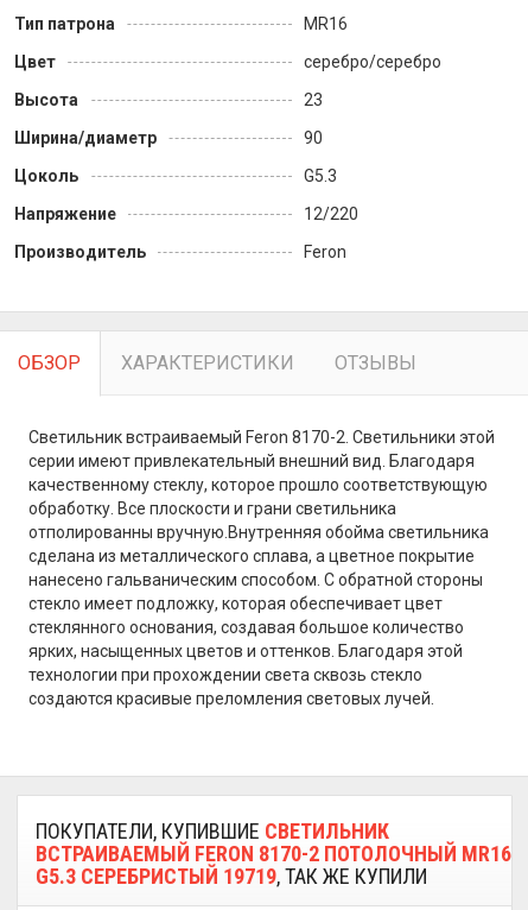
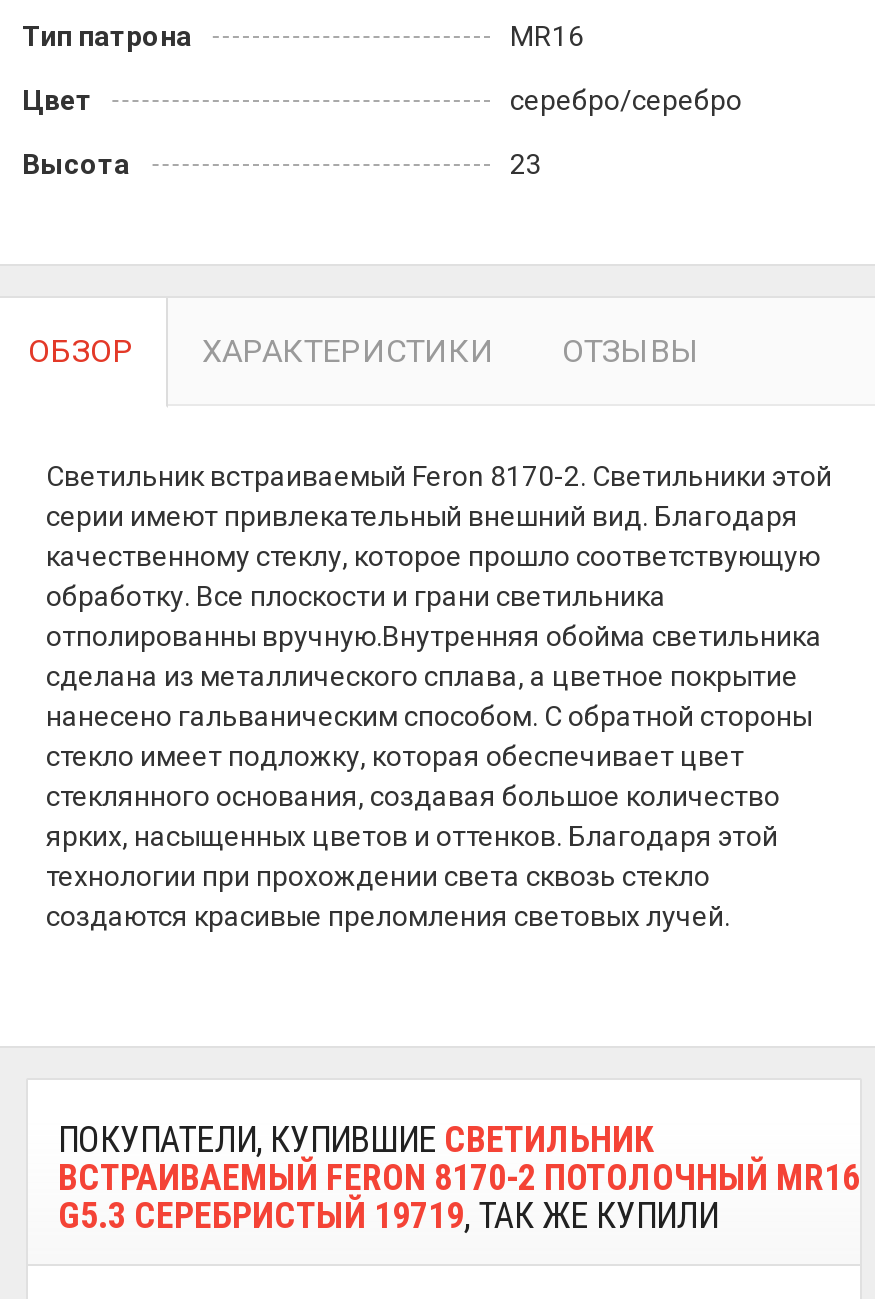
- Ширина/диаметр
- 90
- Цоколь
- G5.3
- Напряжение
- 12/220
- Производитель
- Feron
